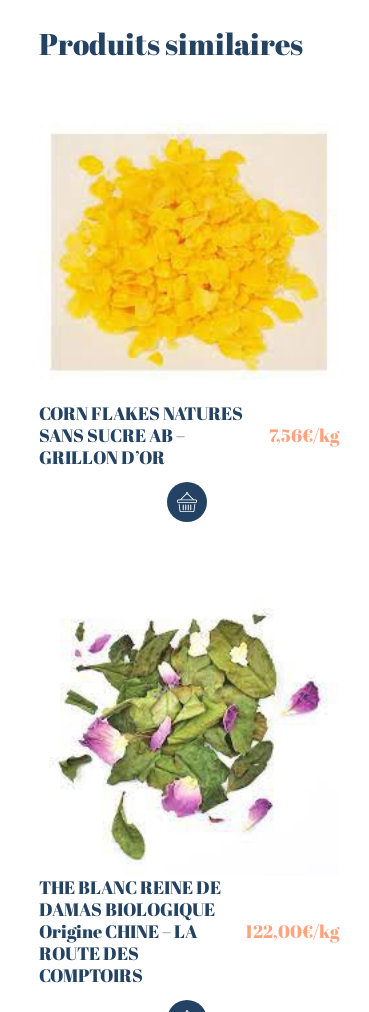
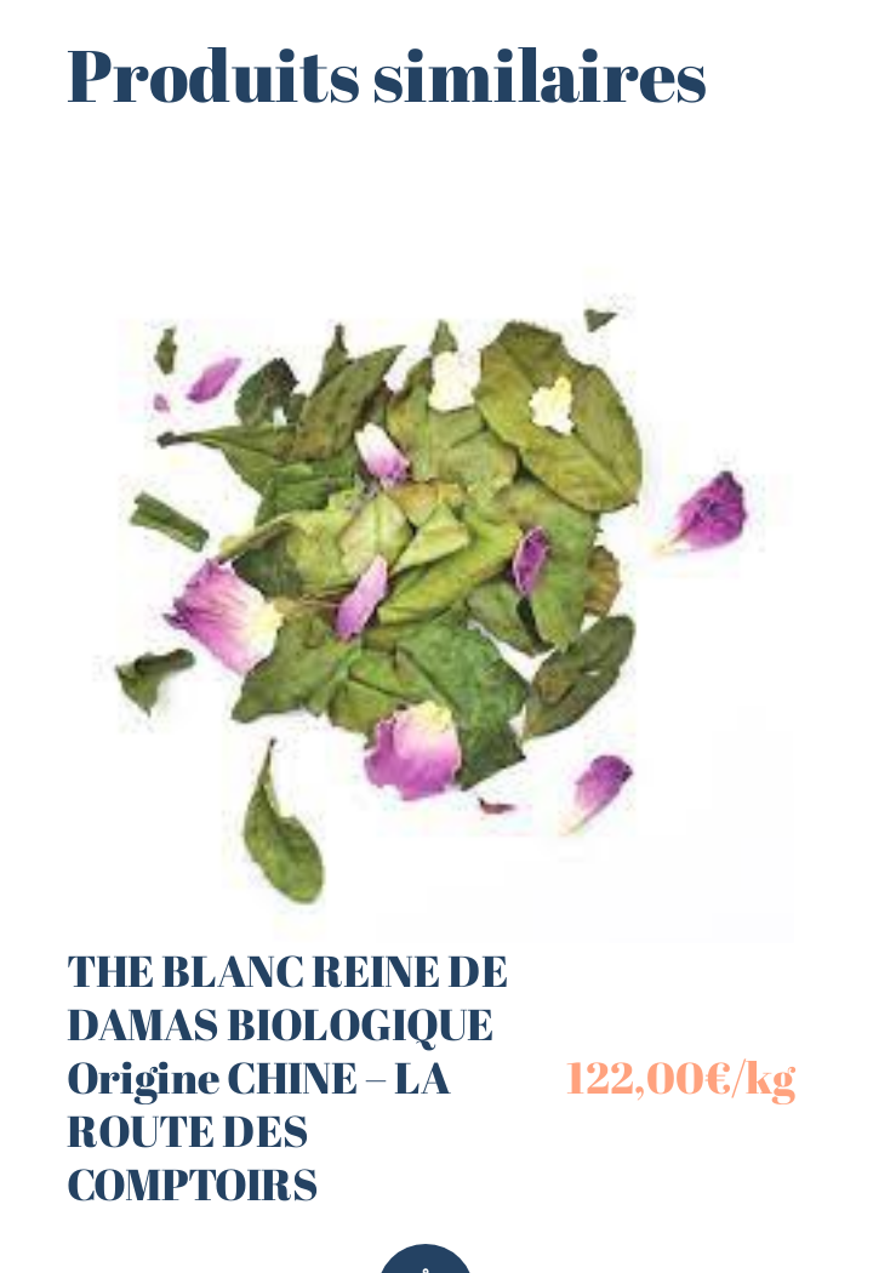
- [image]
- CORN FLAKES NATURES
- SANS SUCRE AB –
- GRILLON D’OR

- 7,56€/kg

- [image]
